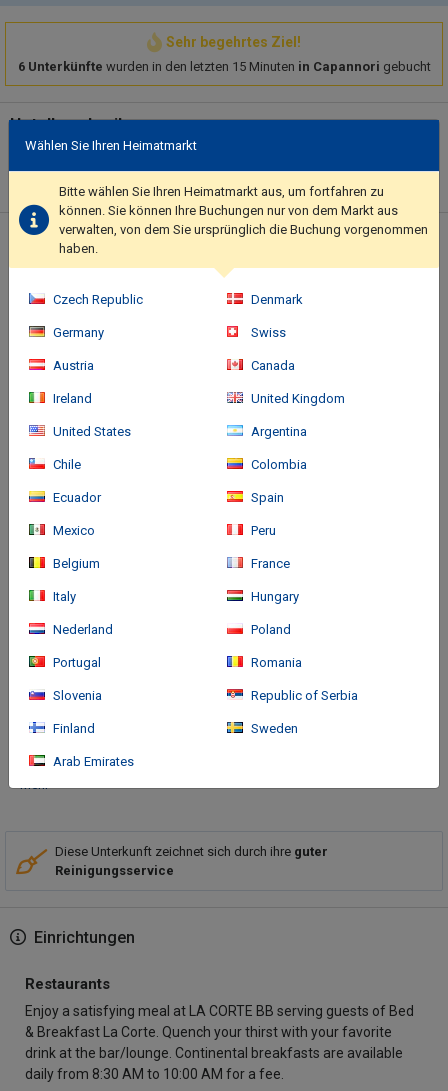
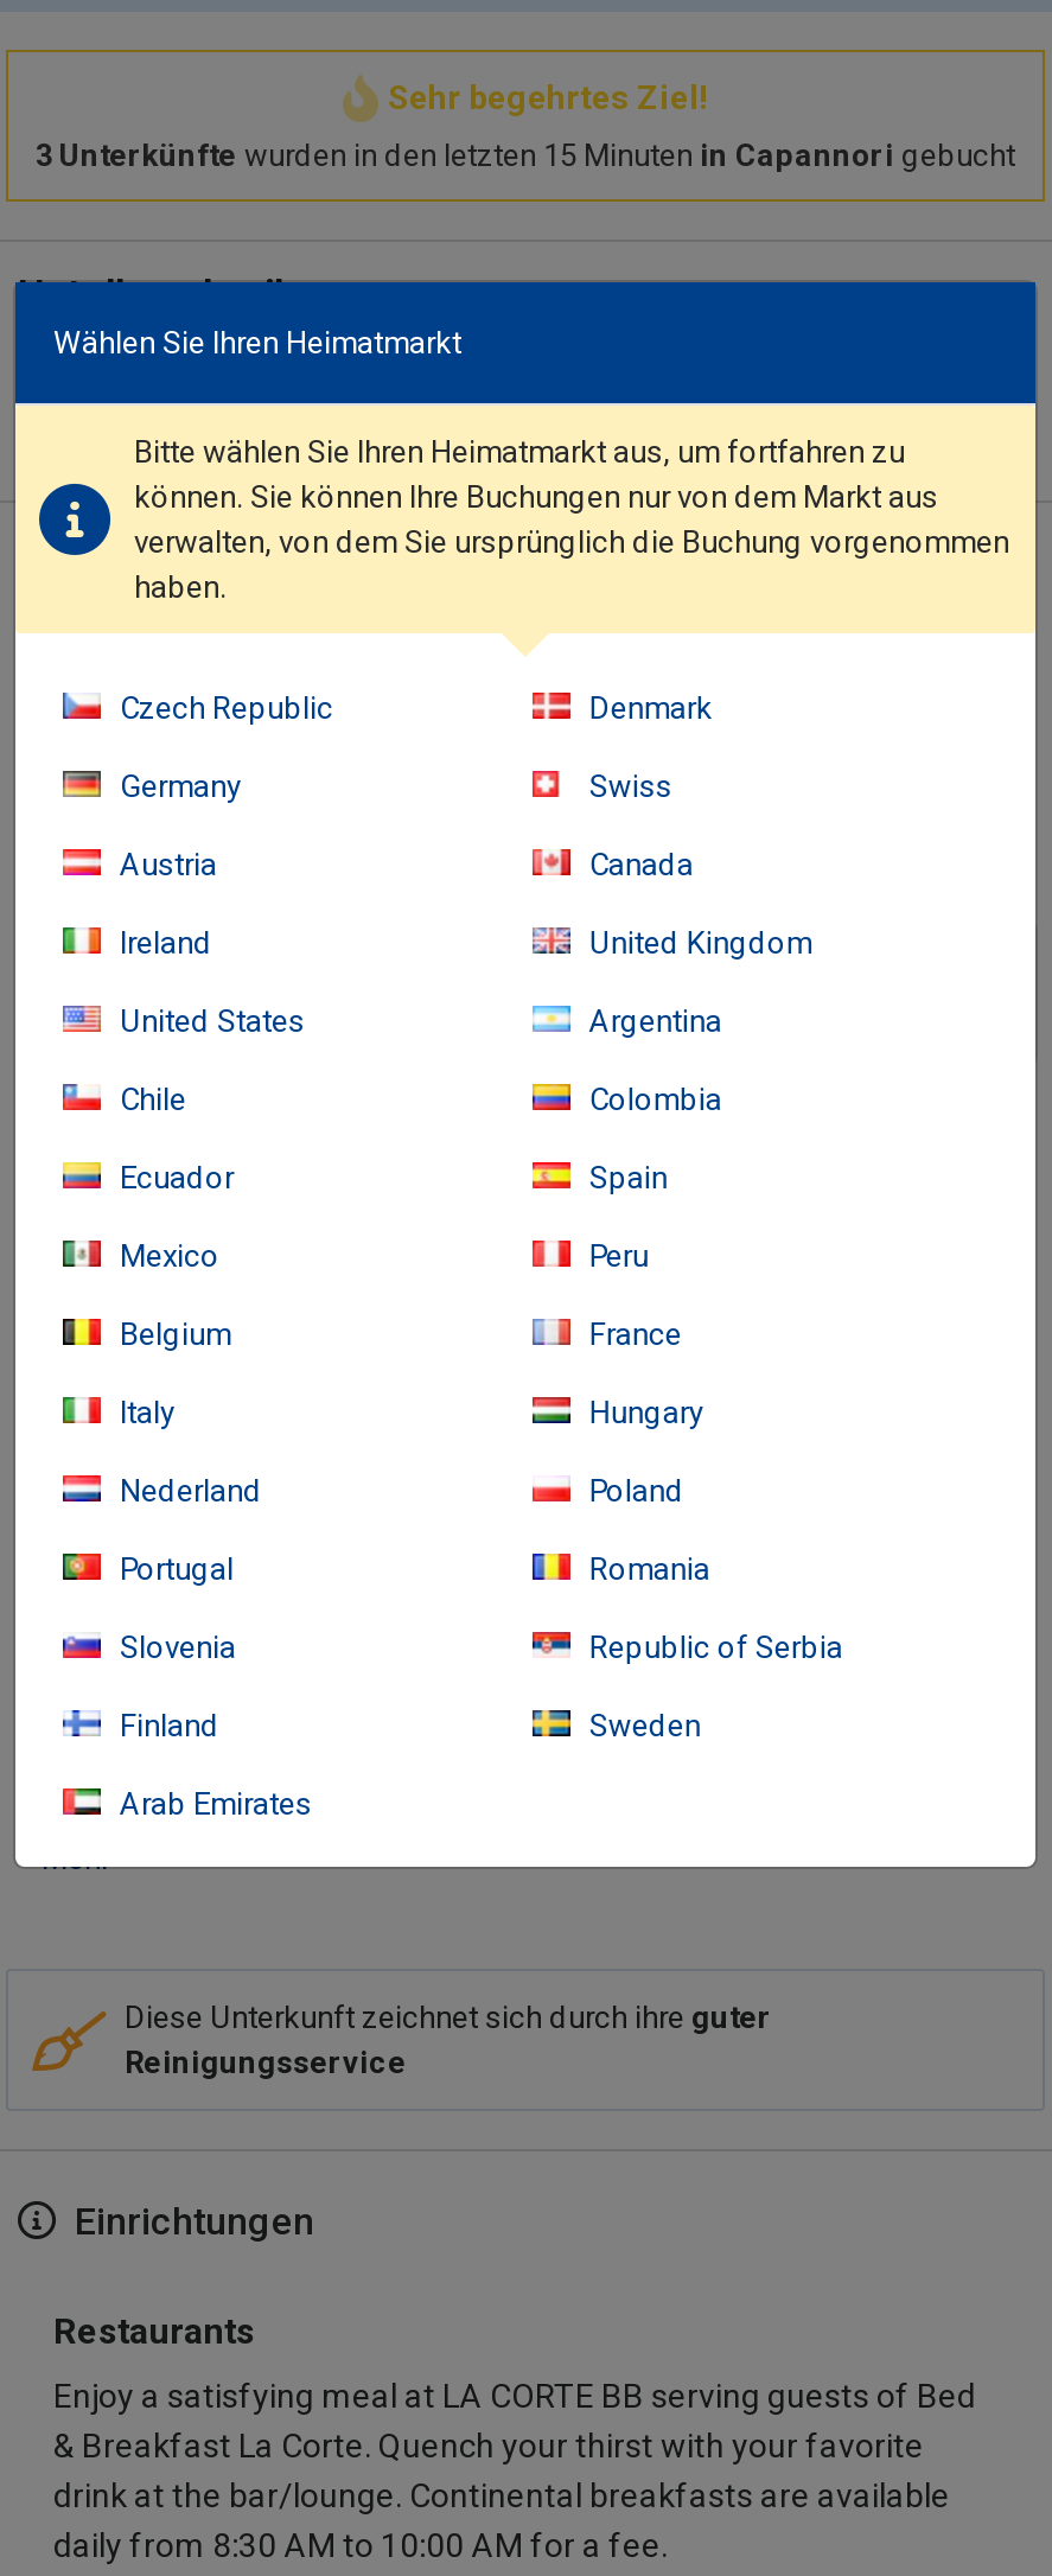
- 6 Unterkünfte wurden in den letzten 15 Minuten in Capannori gebucht
+ 3 Unterkünfte wurden in den letzten 15 Minuten in Capannori gebucht
